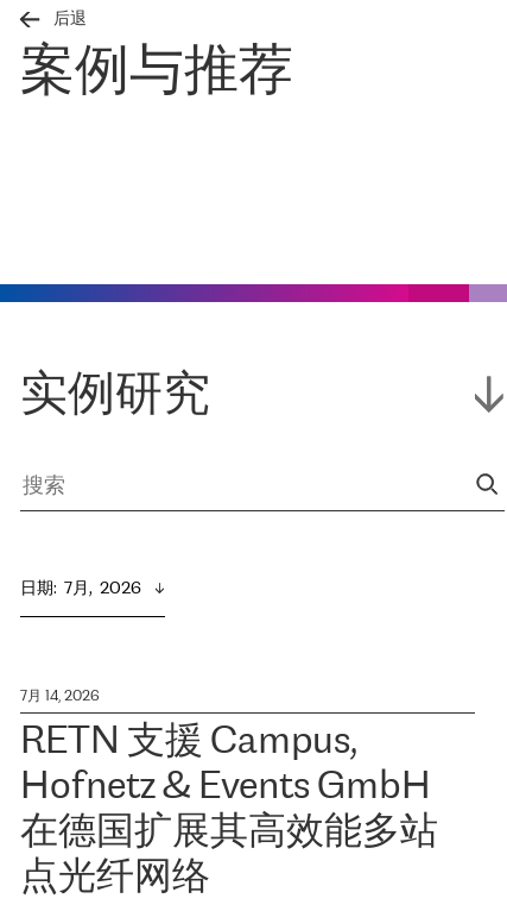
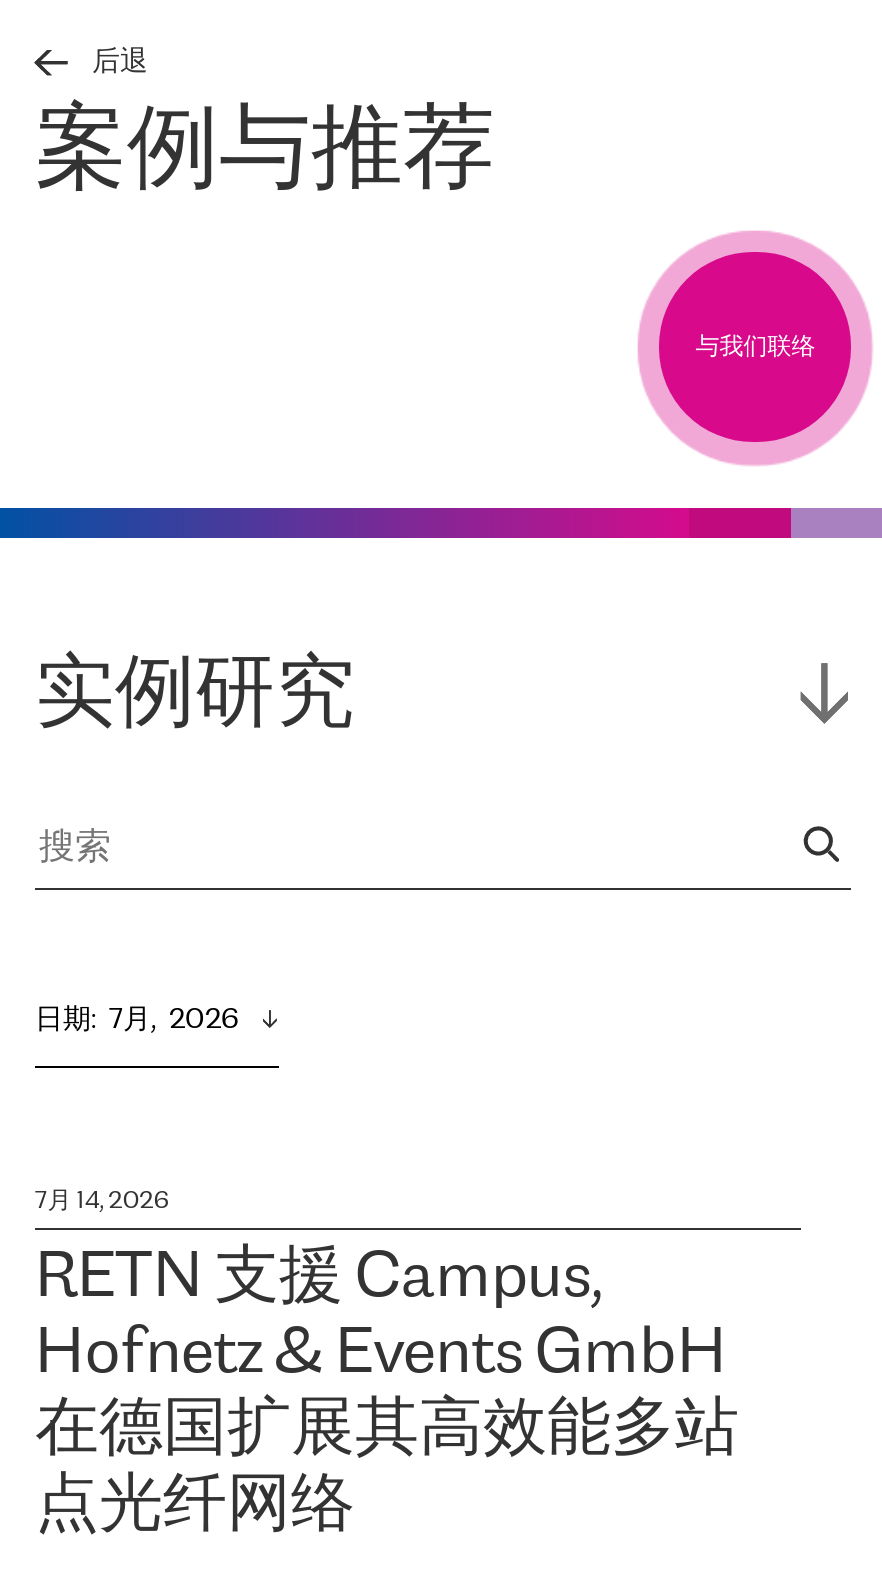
+ [image]
+ 与我们联络
